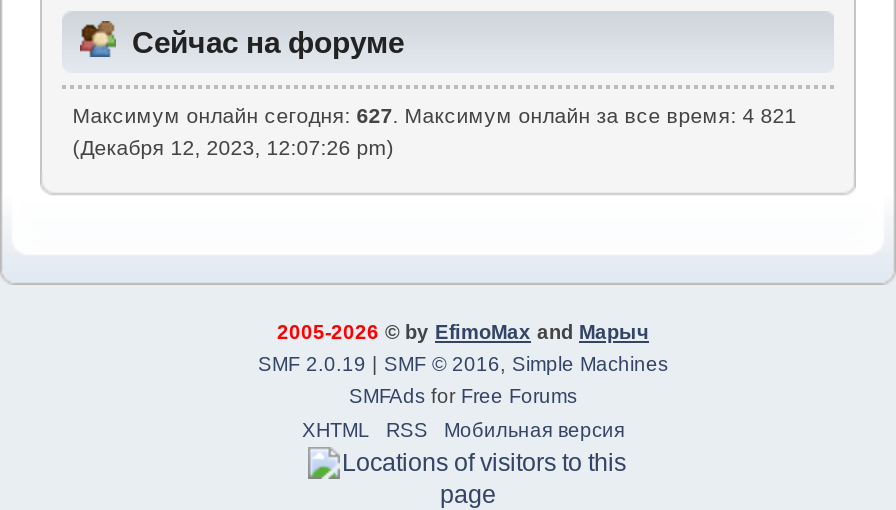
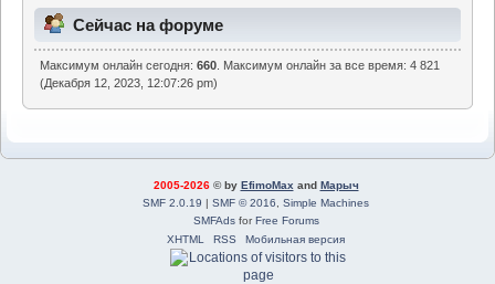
- Максимум онлайн сегодня: 627. Максимум онлайн за все время: 4 821
+ Максимум онлайн сегодня: 660. Максимум онлайн за все время: 4 821
